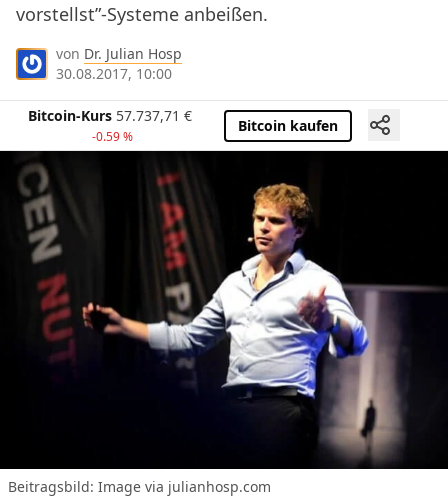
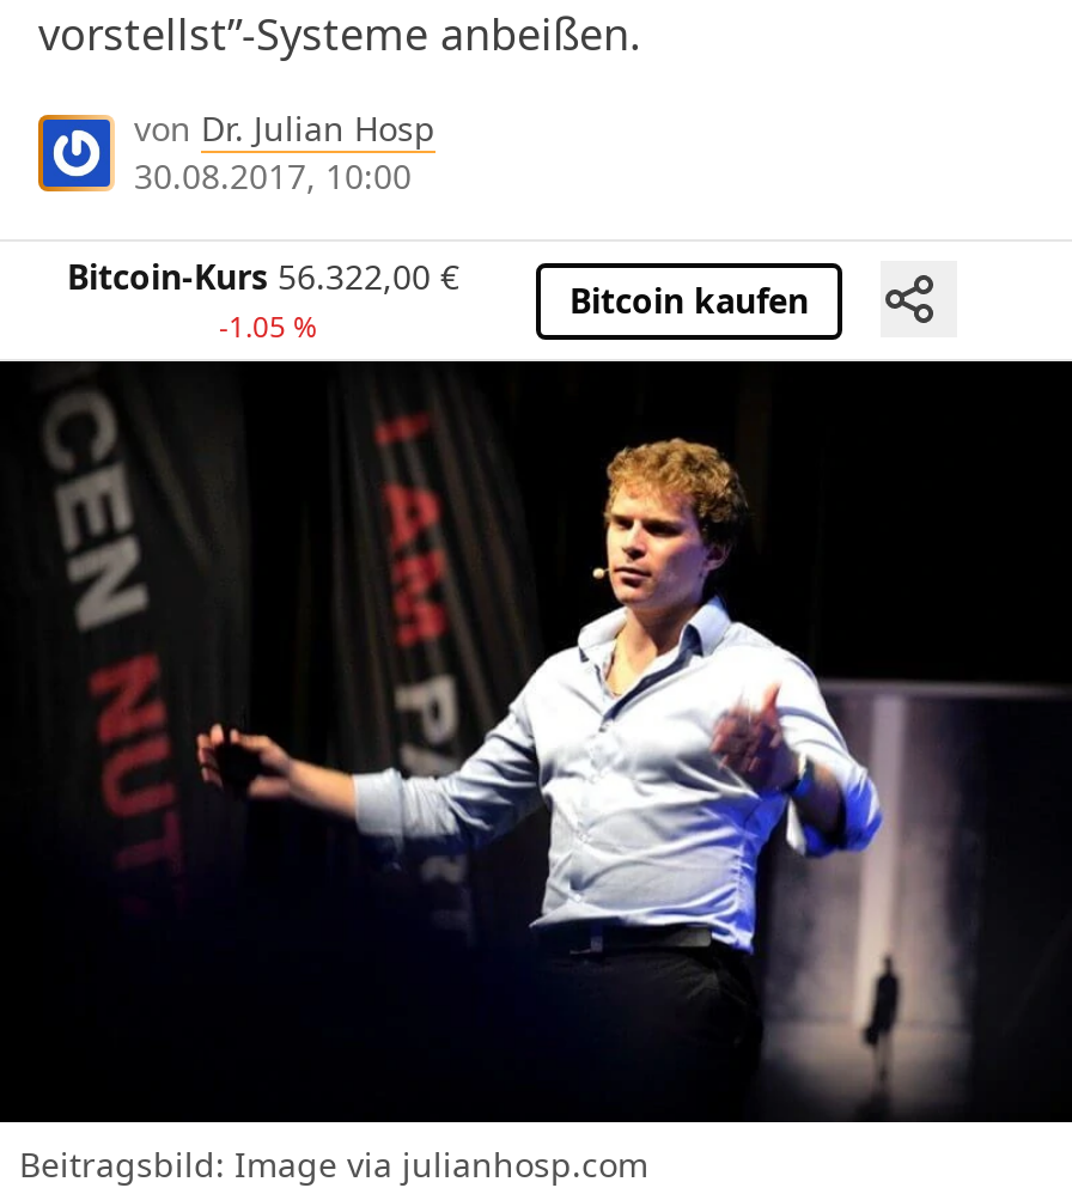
- Bitcoin-Kurs 57.737,71 €
+ Bitcoin-Kurs 56.322,00 €

- -0.59 %
+ -1.05 %
